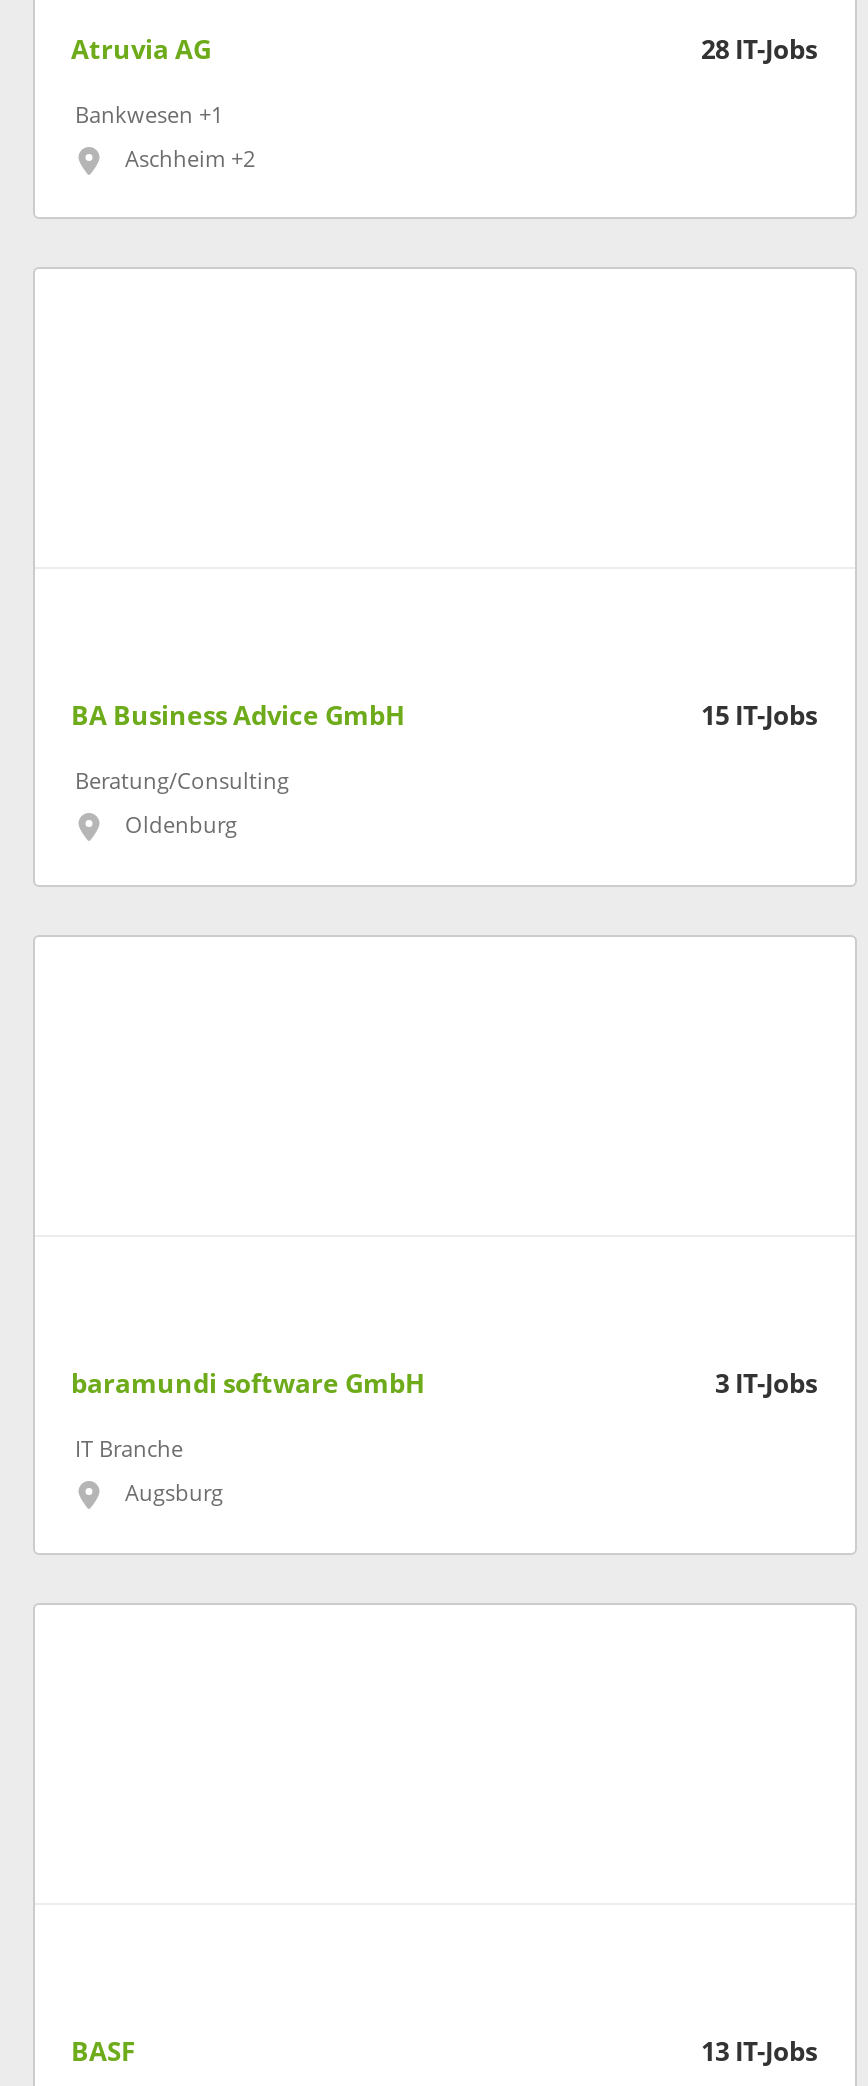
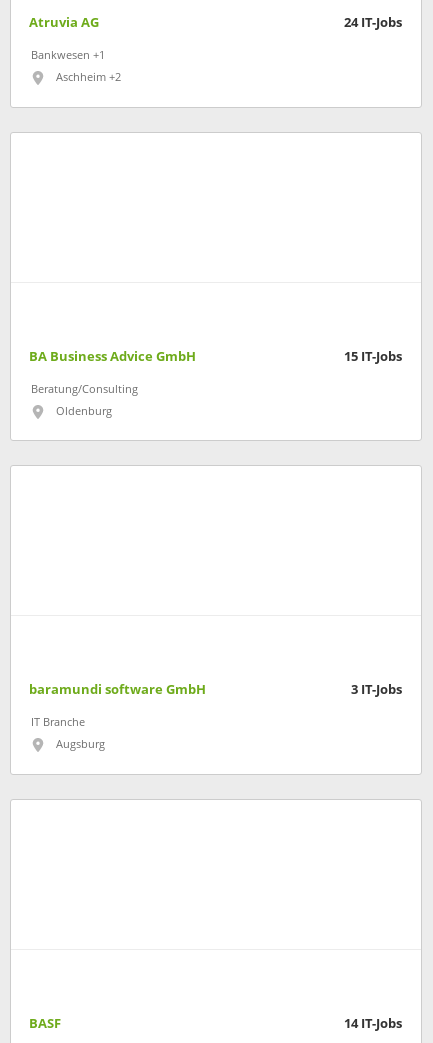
- 28 IT-Jobs
+ 24 IT-Jobs

- 13 IT-Jobs
+ 14 IT-Jobs
